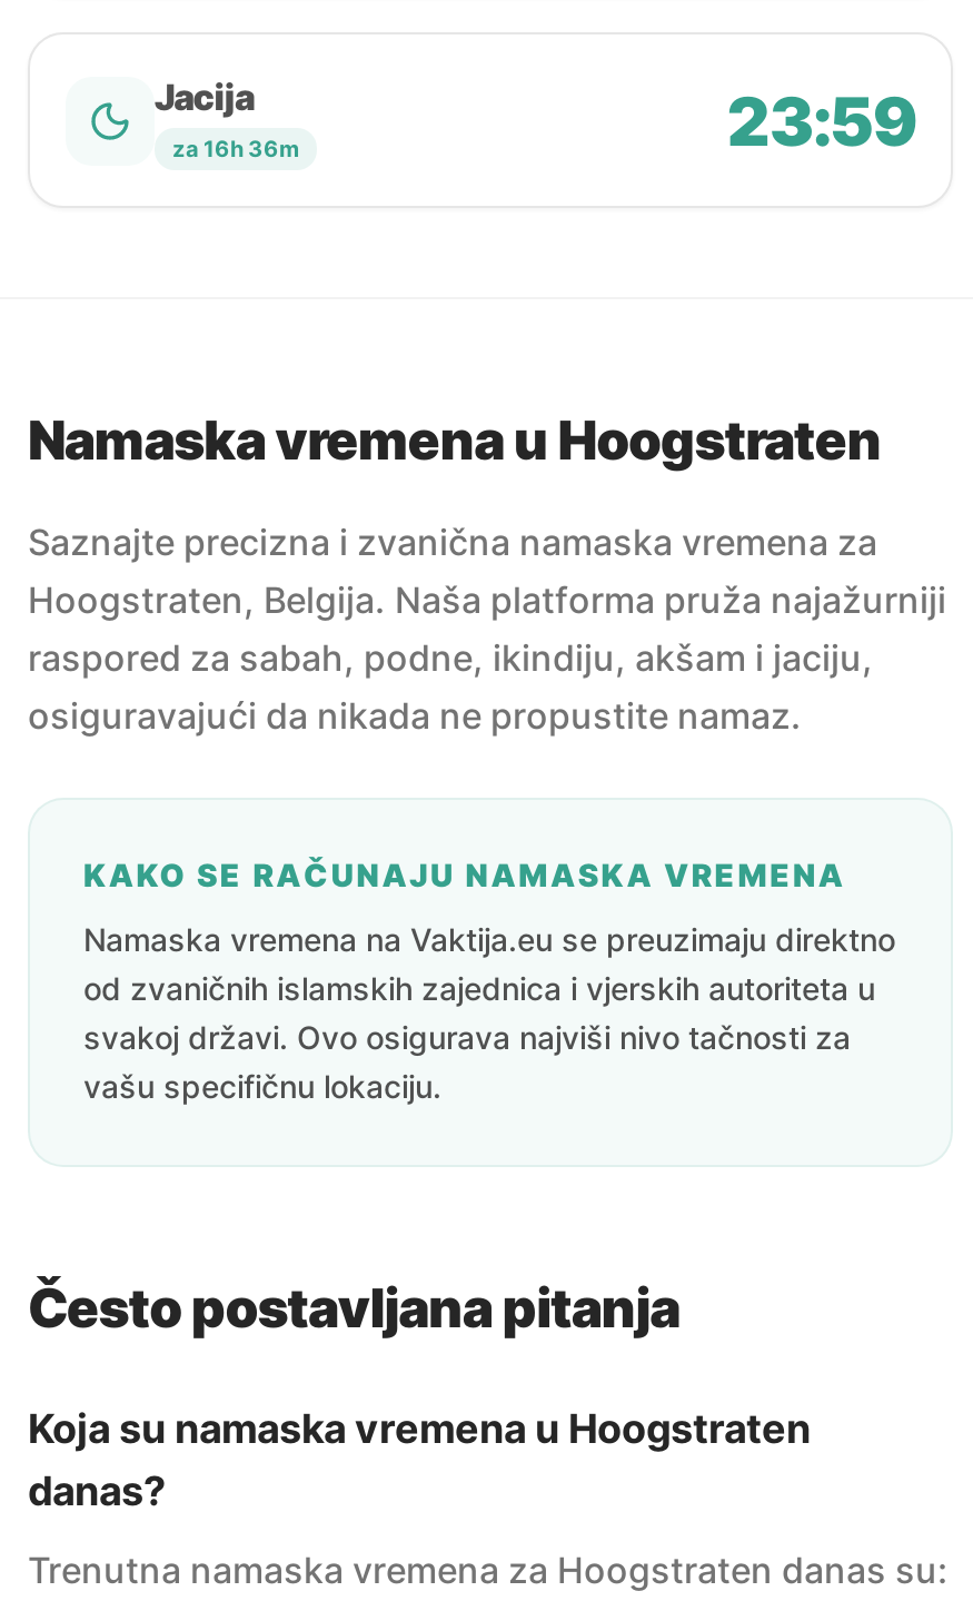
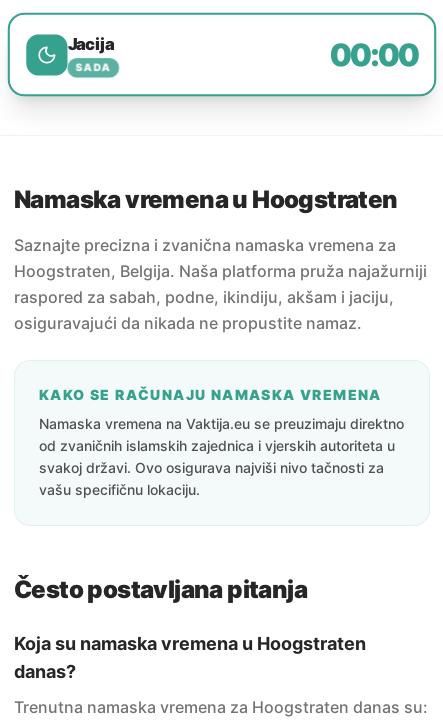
- za 16h 36m
- 23:59
+ SADA
+ 00:00
